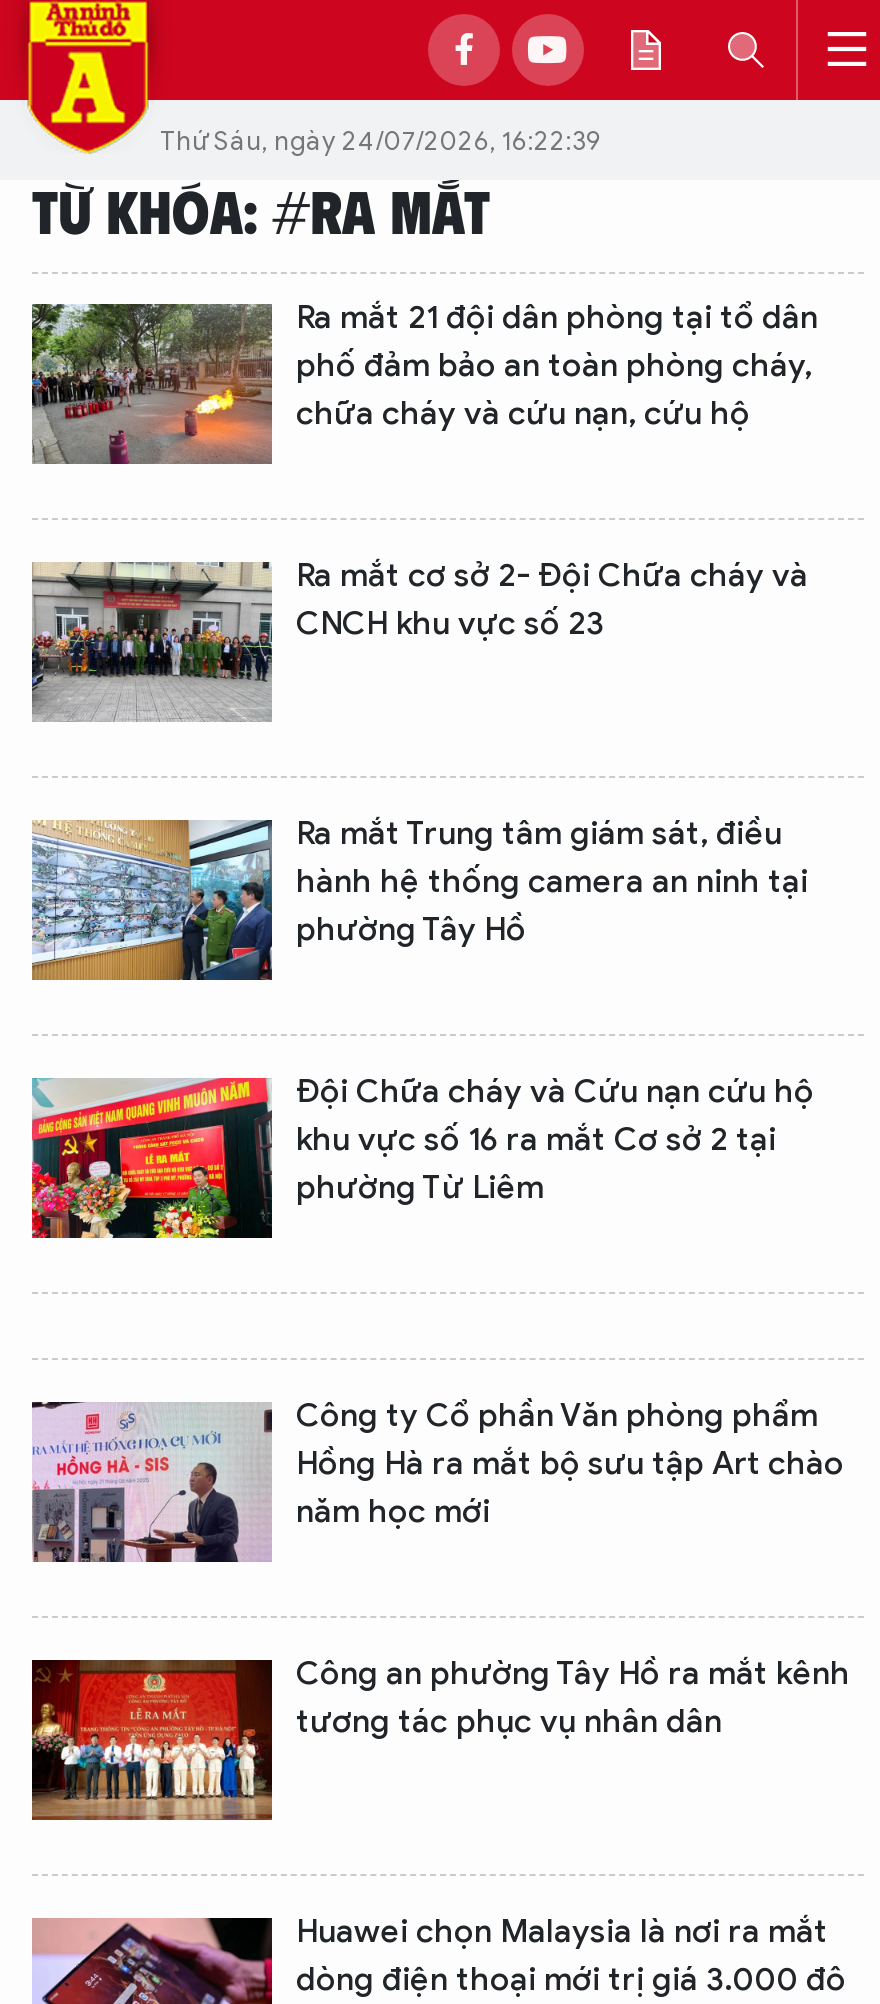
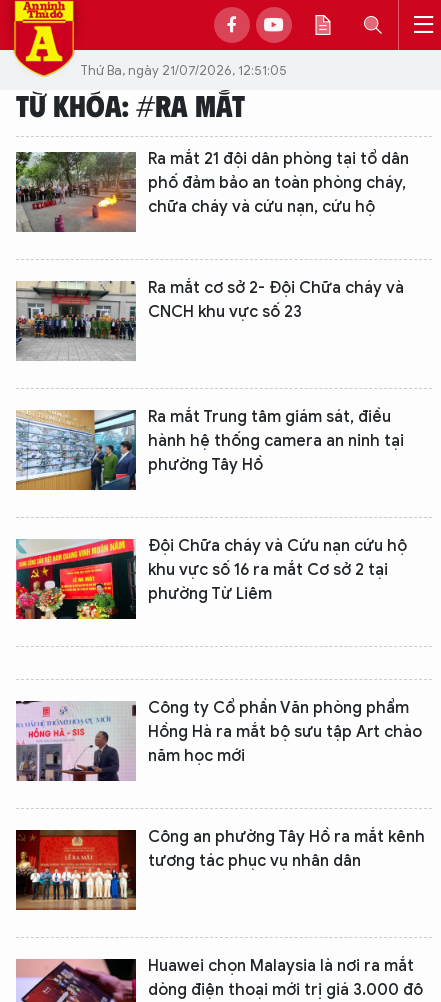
- Thứ Sáu, ngày 24/07/2026, 16:22:39
+ Thứ Ba, ngày 21/07/2026, 12:51:05
